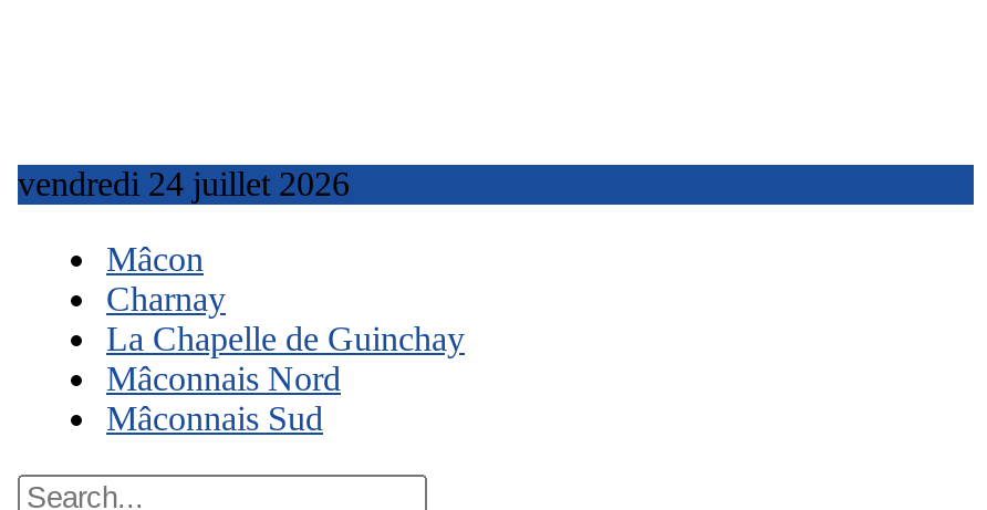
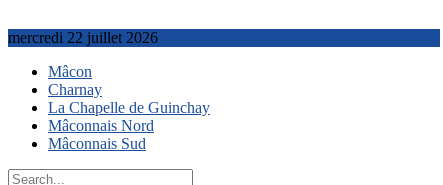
- vendredi 24 juillet 2026
+ mercredi 22 juillet 2026
